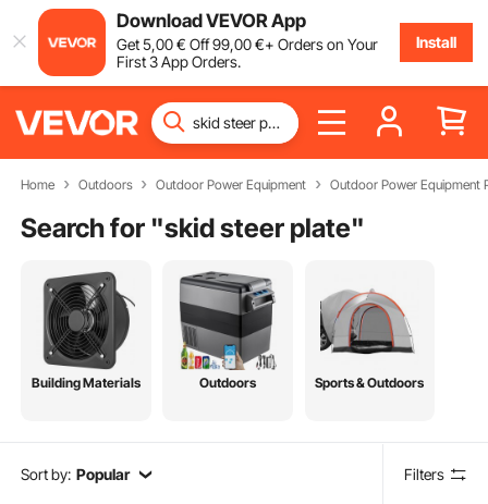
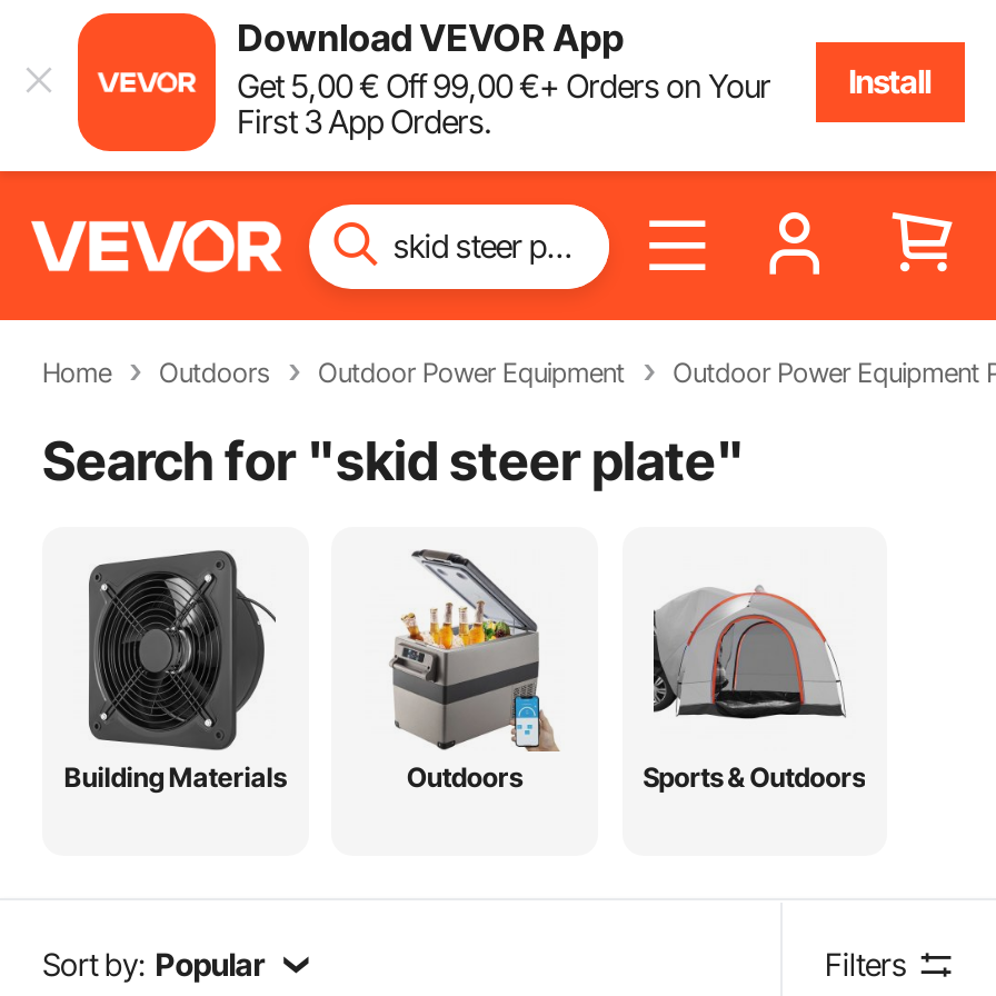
- [image]
+ [image]
